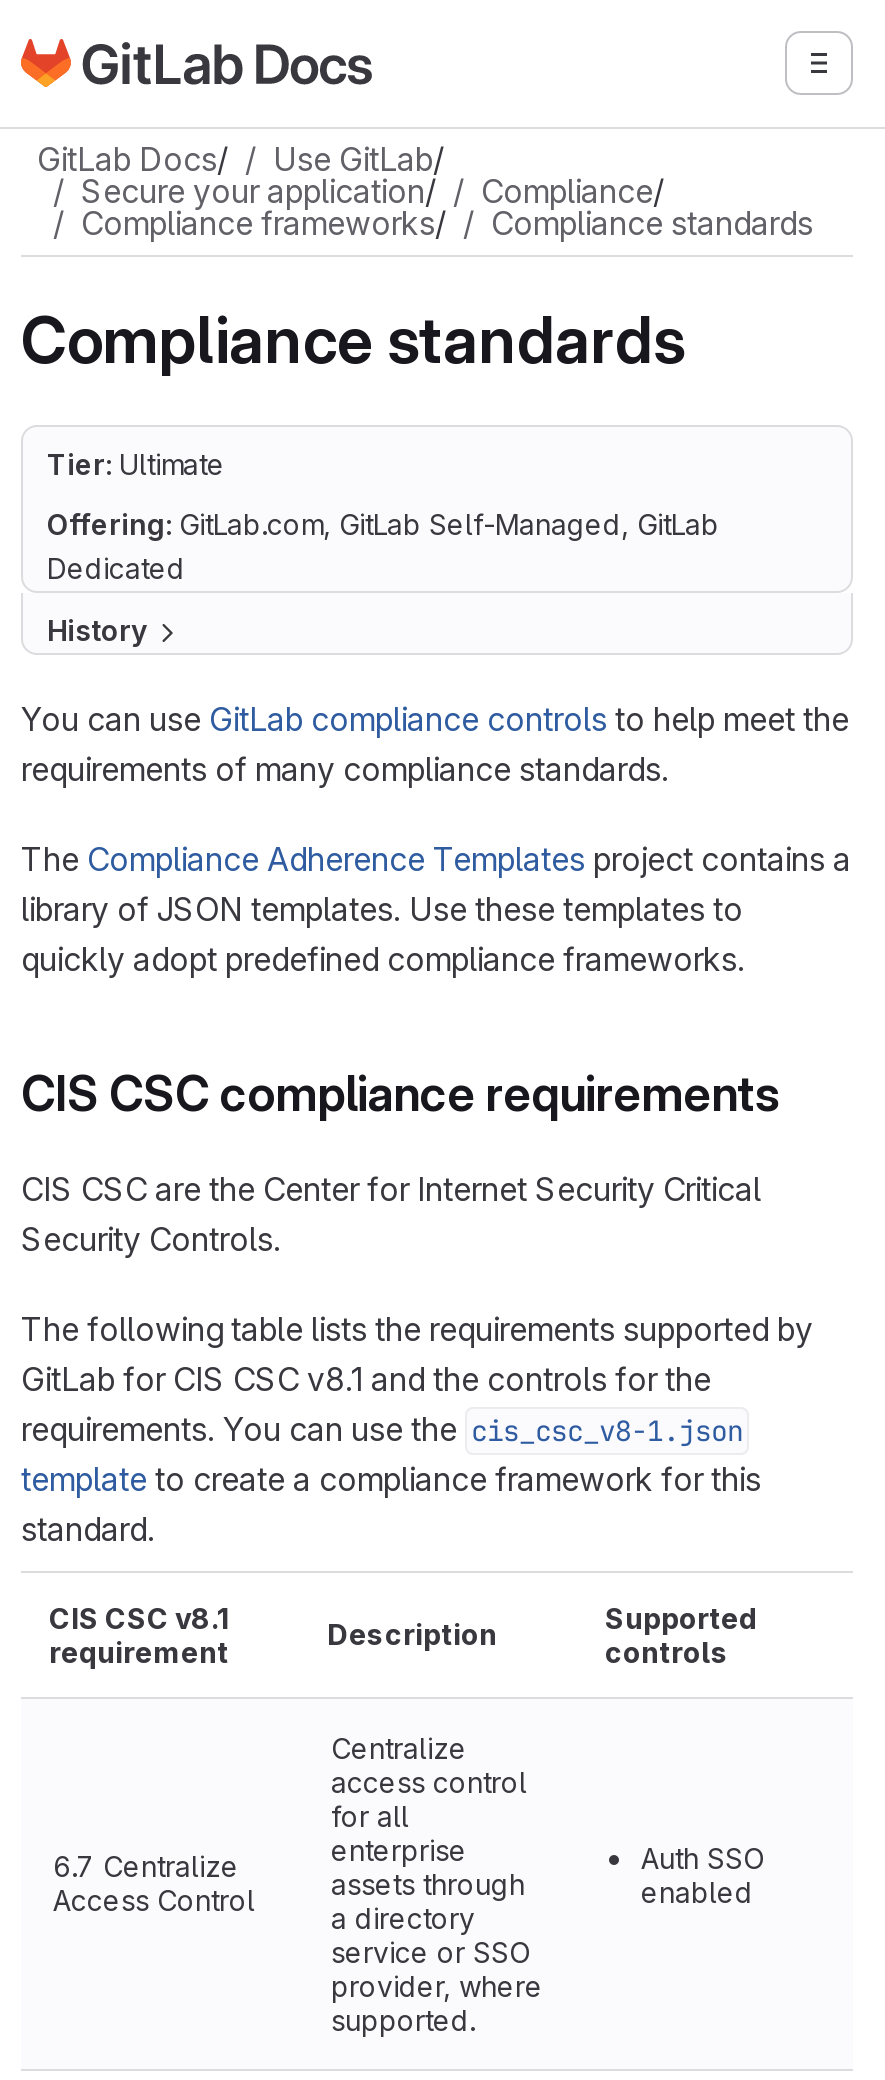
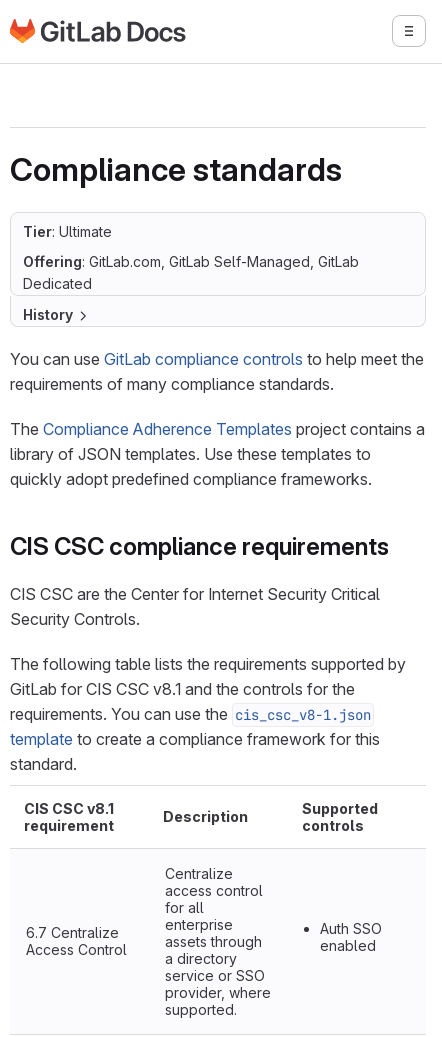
- GitLab Docs/
- Use GitLab/
- Secure your application/
- Compliance/
- Compliance frameworks/
- Compliance standards
